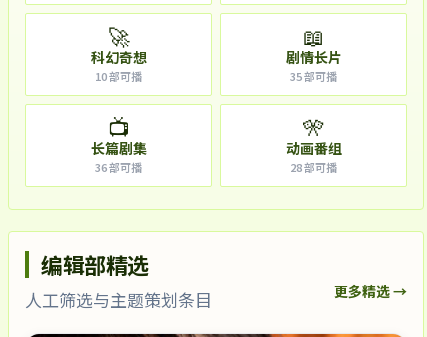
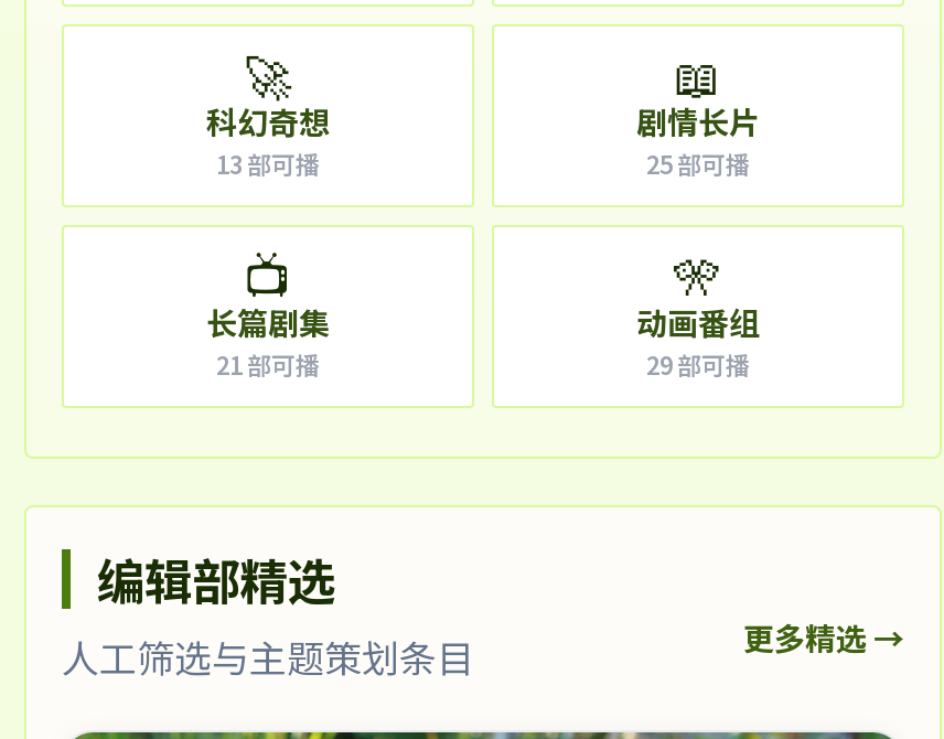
- 10部可播
+ 13部可播

- 35部可播
+ 25部可播

- 36部可播
+ 21部可播

- 28部可播
+ 29部可播
